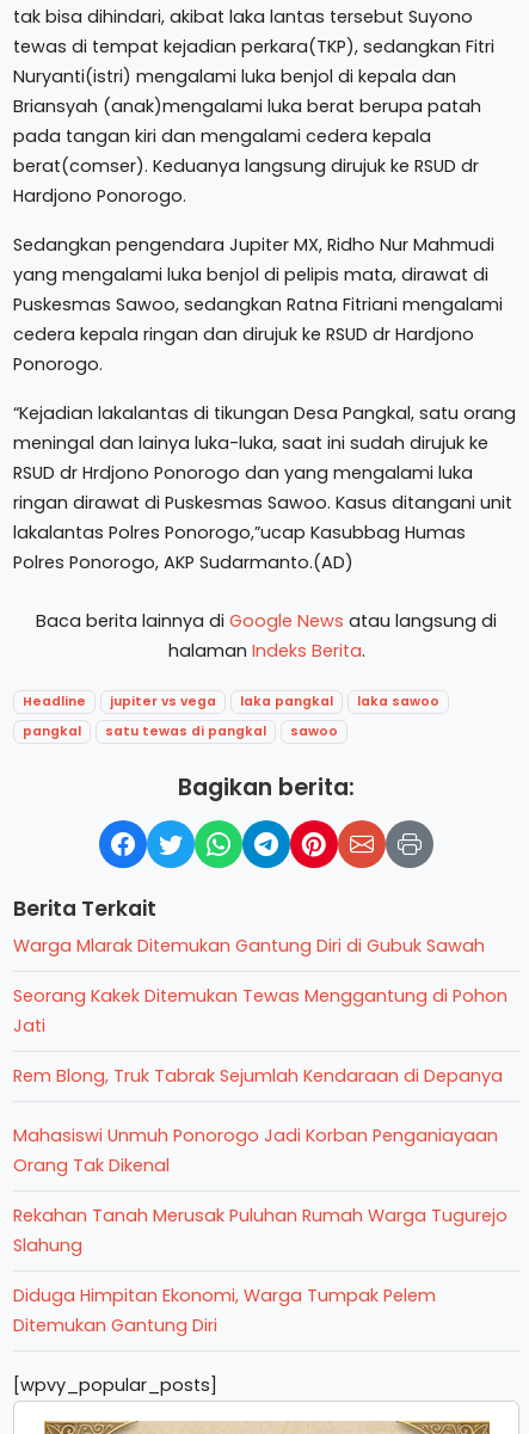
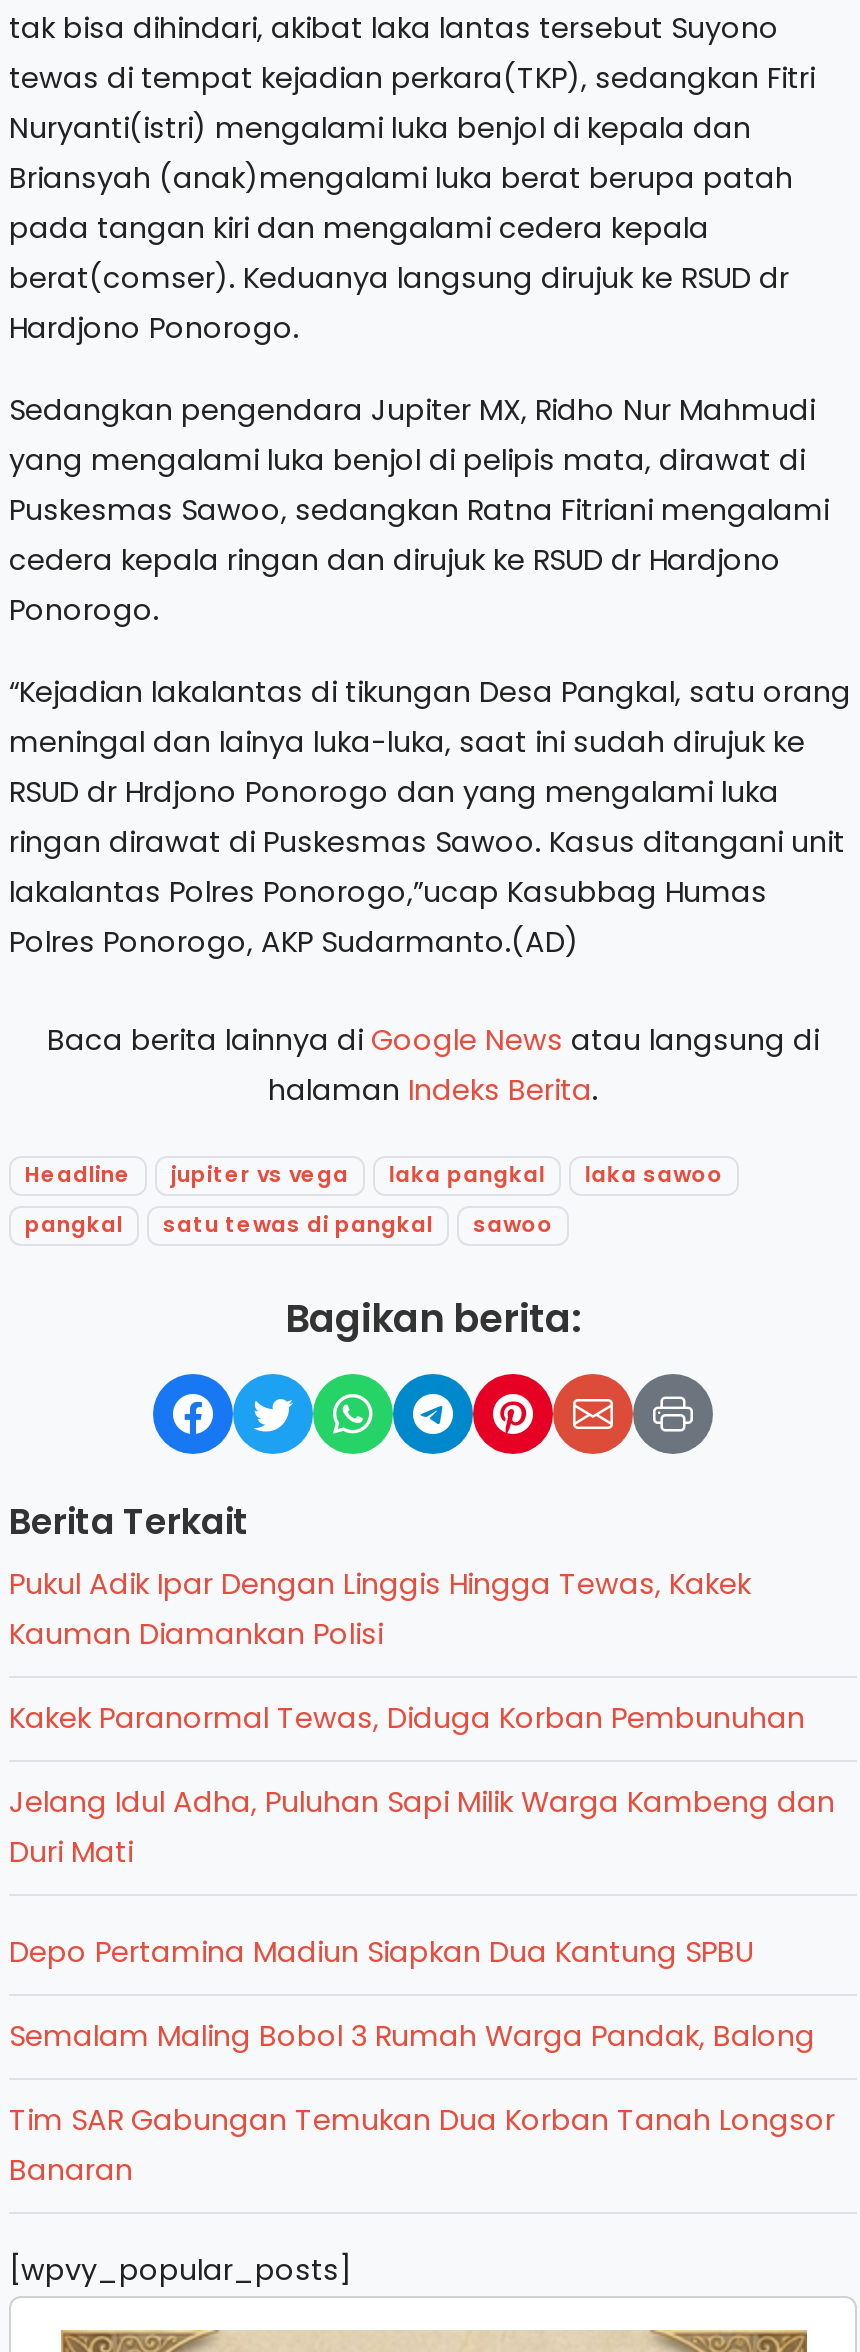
- Warga Mlarak Ditemukan Gantung Diri di Gubuk Sawah
+ Pukul Adik Ipar Dengan Linggis Hingga Tewas, Kakek
+ Kauman Diamankan Polisi

- Seorang Kakek Ditemukan Tewas Menggantung di Pohon
- Jati
+ Kakek Paranormal Tewas, Diduga Korban Pembunuhan

- Rem Blong, Truk Tabrak Sejumlah Kendaraan di Depanya
+ Jelang Idul Adha, Puluhan Sapi Milik Warga Kambeng dan
+ Duri Mati

- Mahasiswi Unmuh Ponorogo Jadi Korban Penganiayaan
- Orang Tak Dikenal
+ Depo Pertamina Madiun Siapkan Dua Kantung SPBU

- Rekahan Tanah Merusak Puluhan Rumah Warga Tugurejo
- Slahung
+ Semalam Maling Bobol 3 Rumah Warga Pandak, Balong

- Diduga Himpitan Ekonomi, Warga Tumpak Pelem
- Ditemukan Gantung Diri
+ Tim SAR Gabungan Temukan Dua Korban Tanah Longsor
+ Banaran
